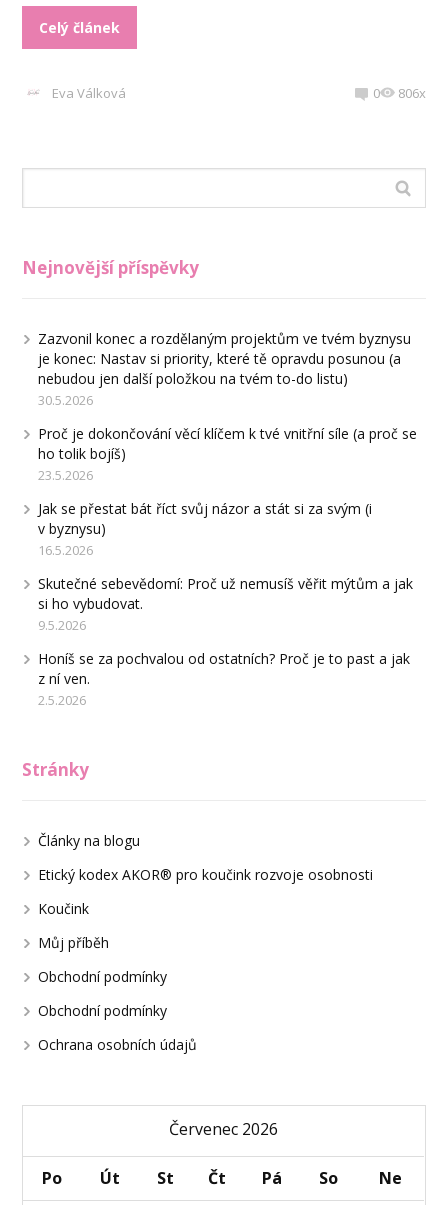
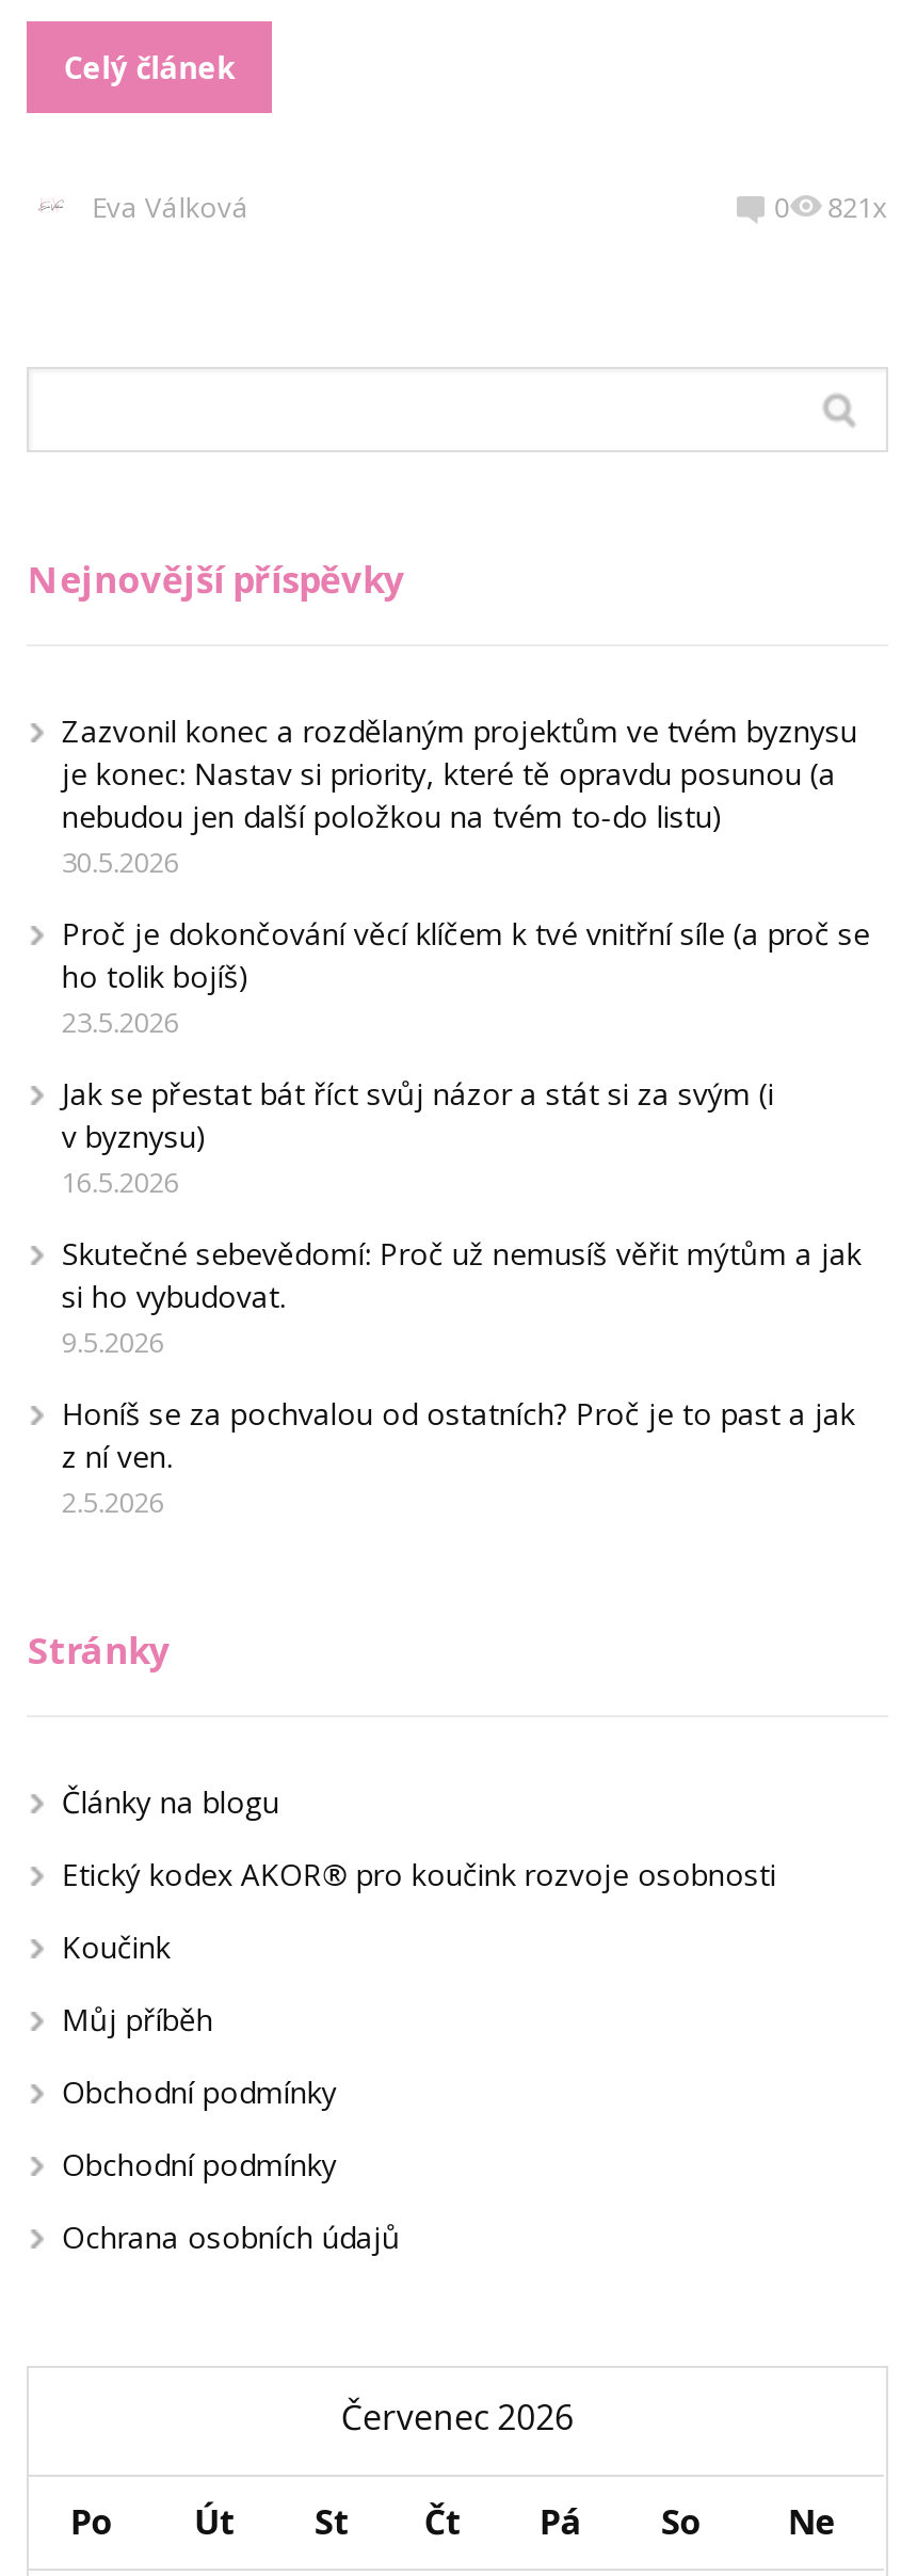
- 806x
+ 821x
